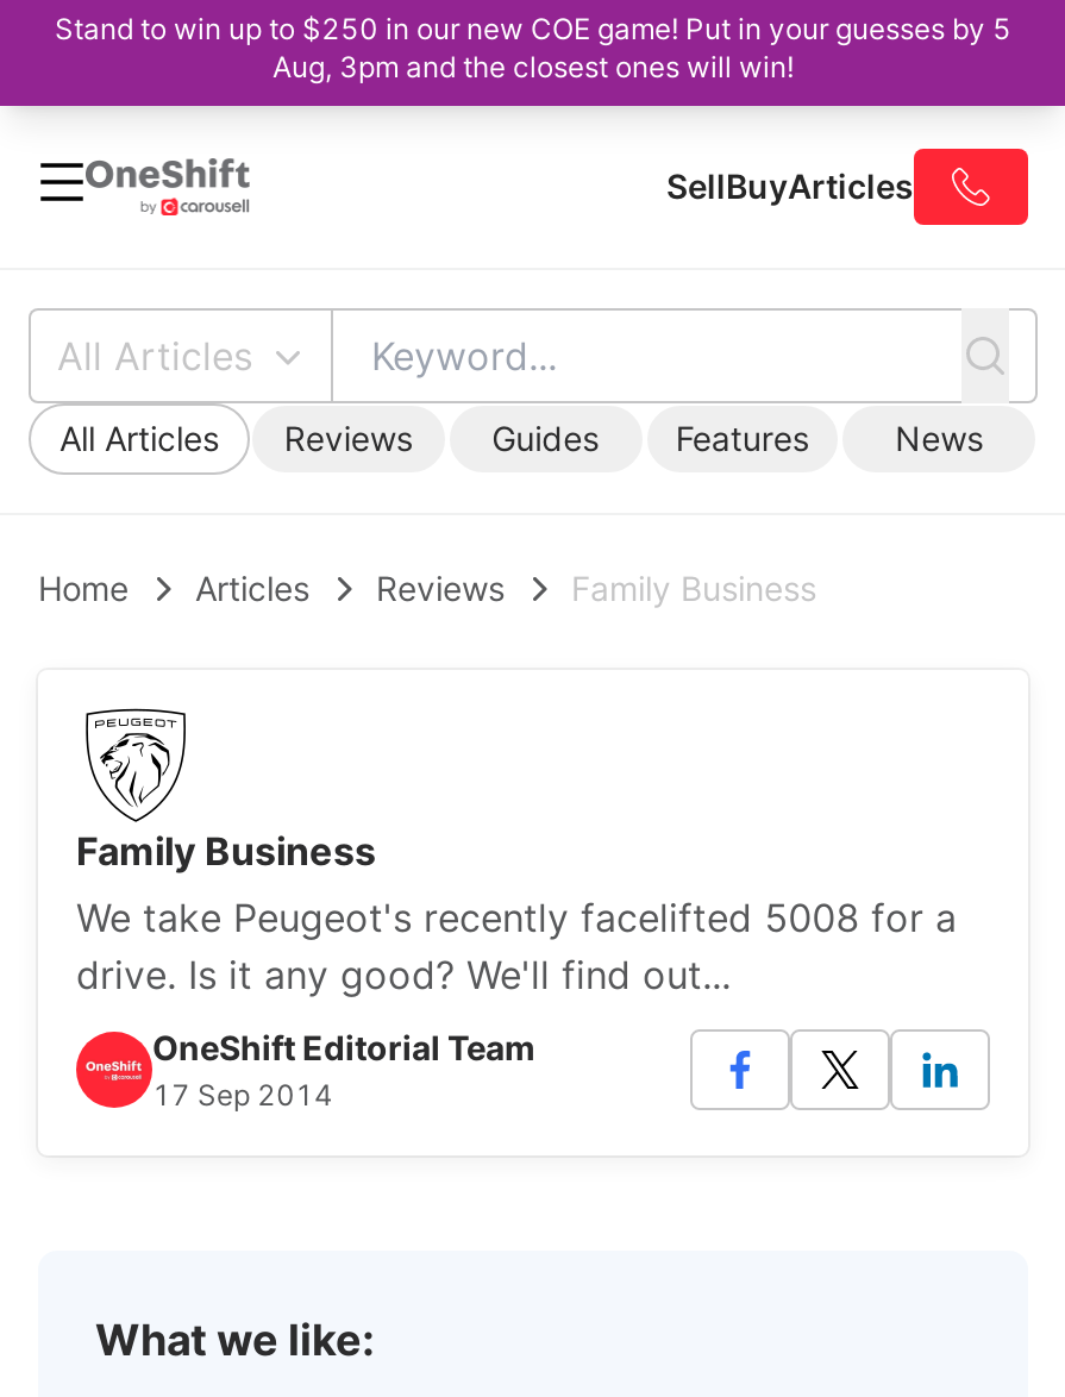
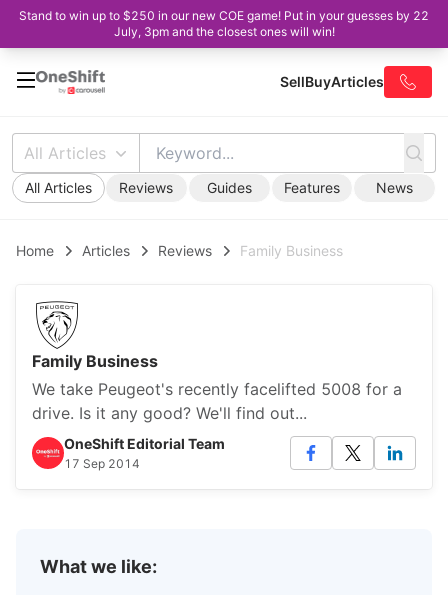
- Stand to win up to $250 in our new COE game! Put in your guesses by 5
+ Stand to win up to $250 in our new COE game! Put in your guesses by 22

- Aug, 3pm and the closest ones will win!
+ July, 3pm and the closest ones will win!
